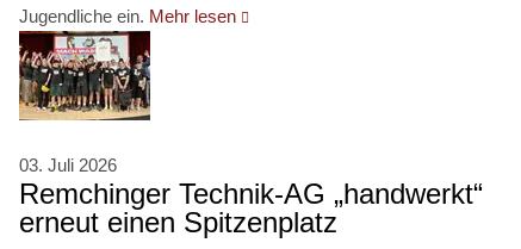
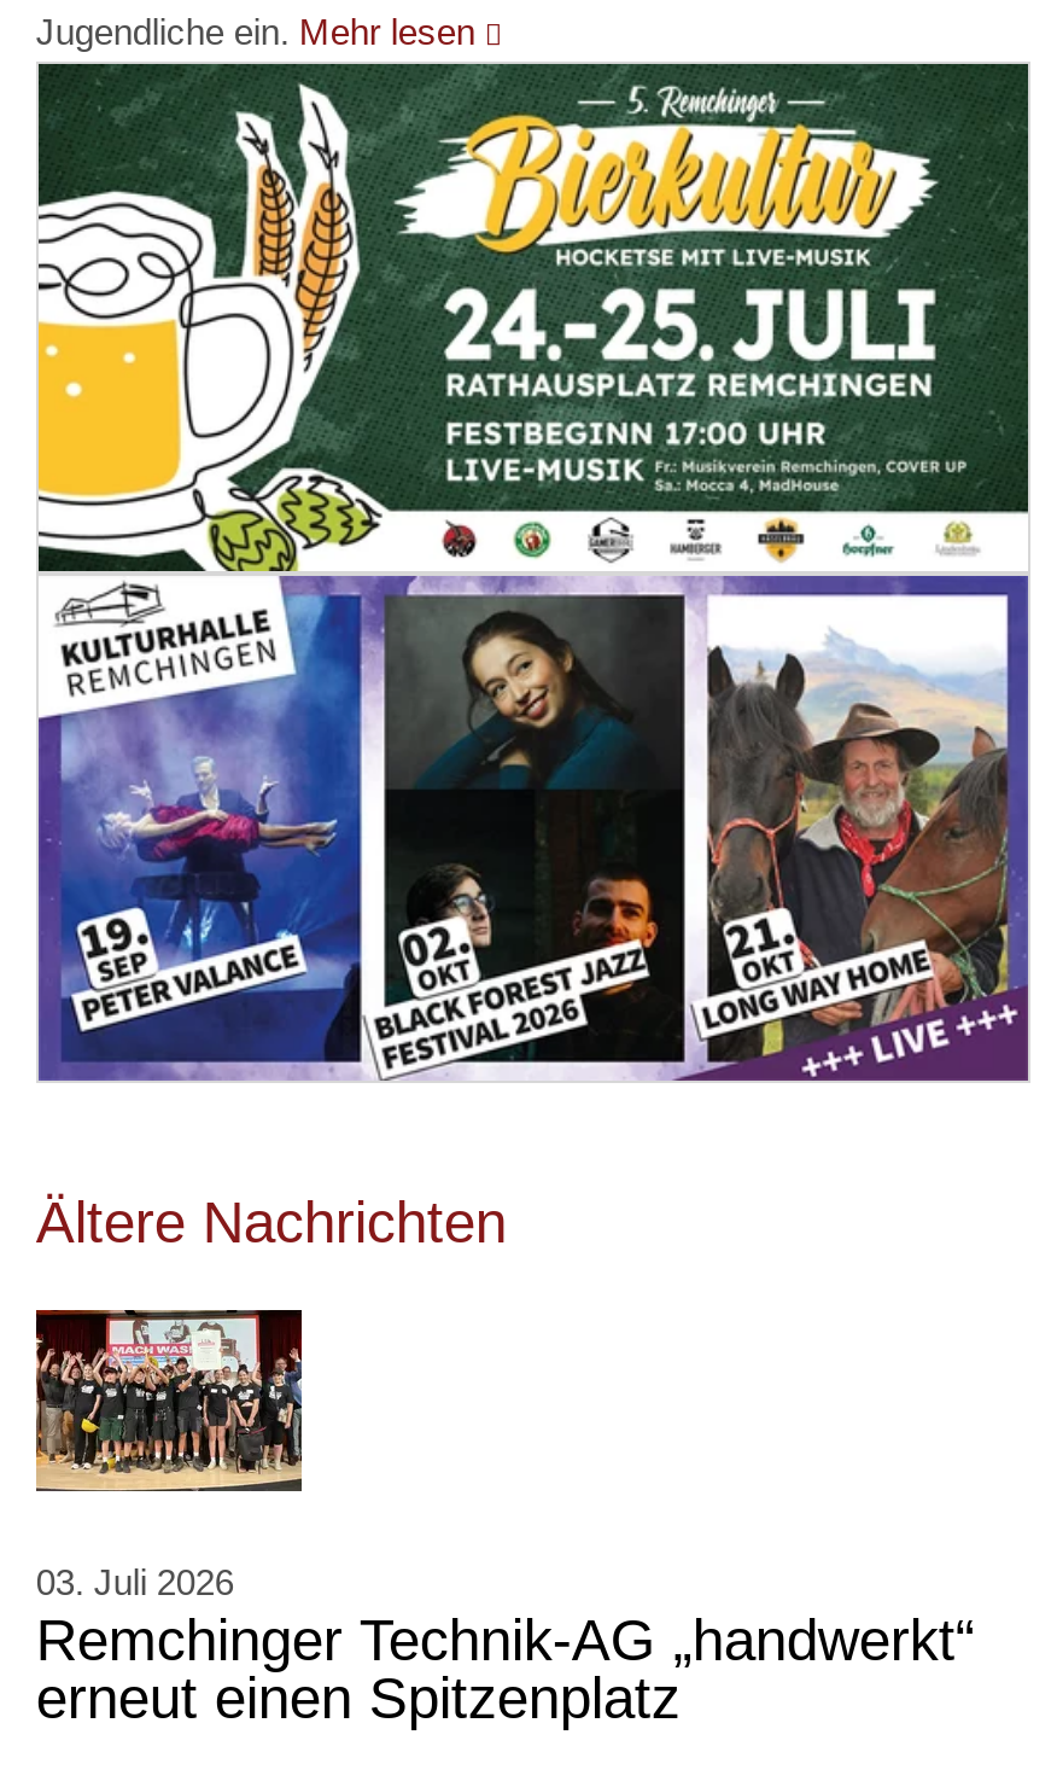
+ Ältere Nachrichten

+ [image]
